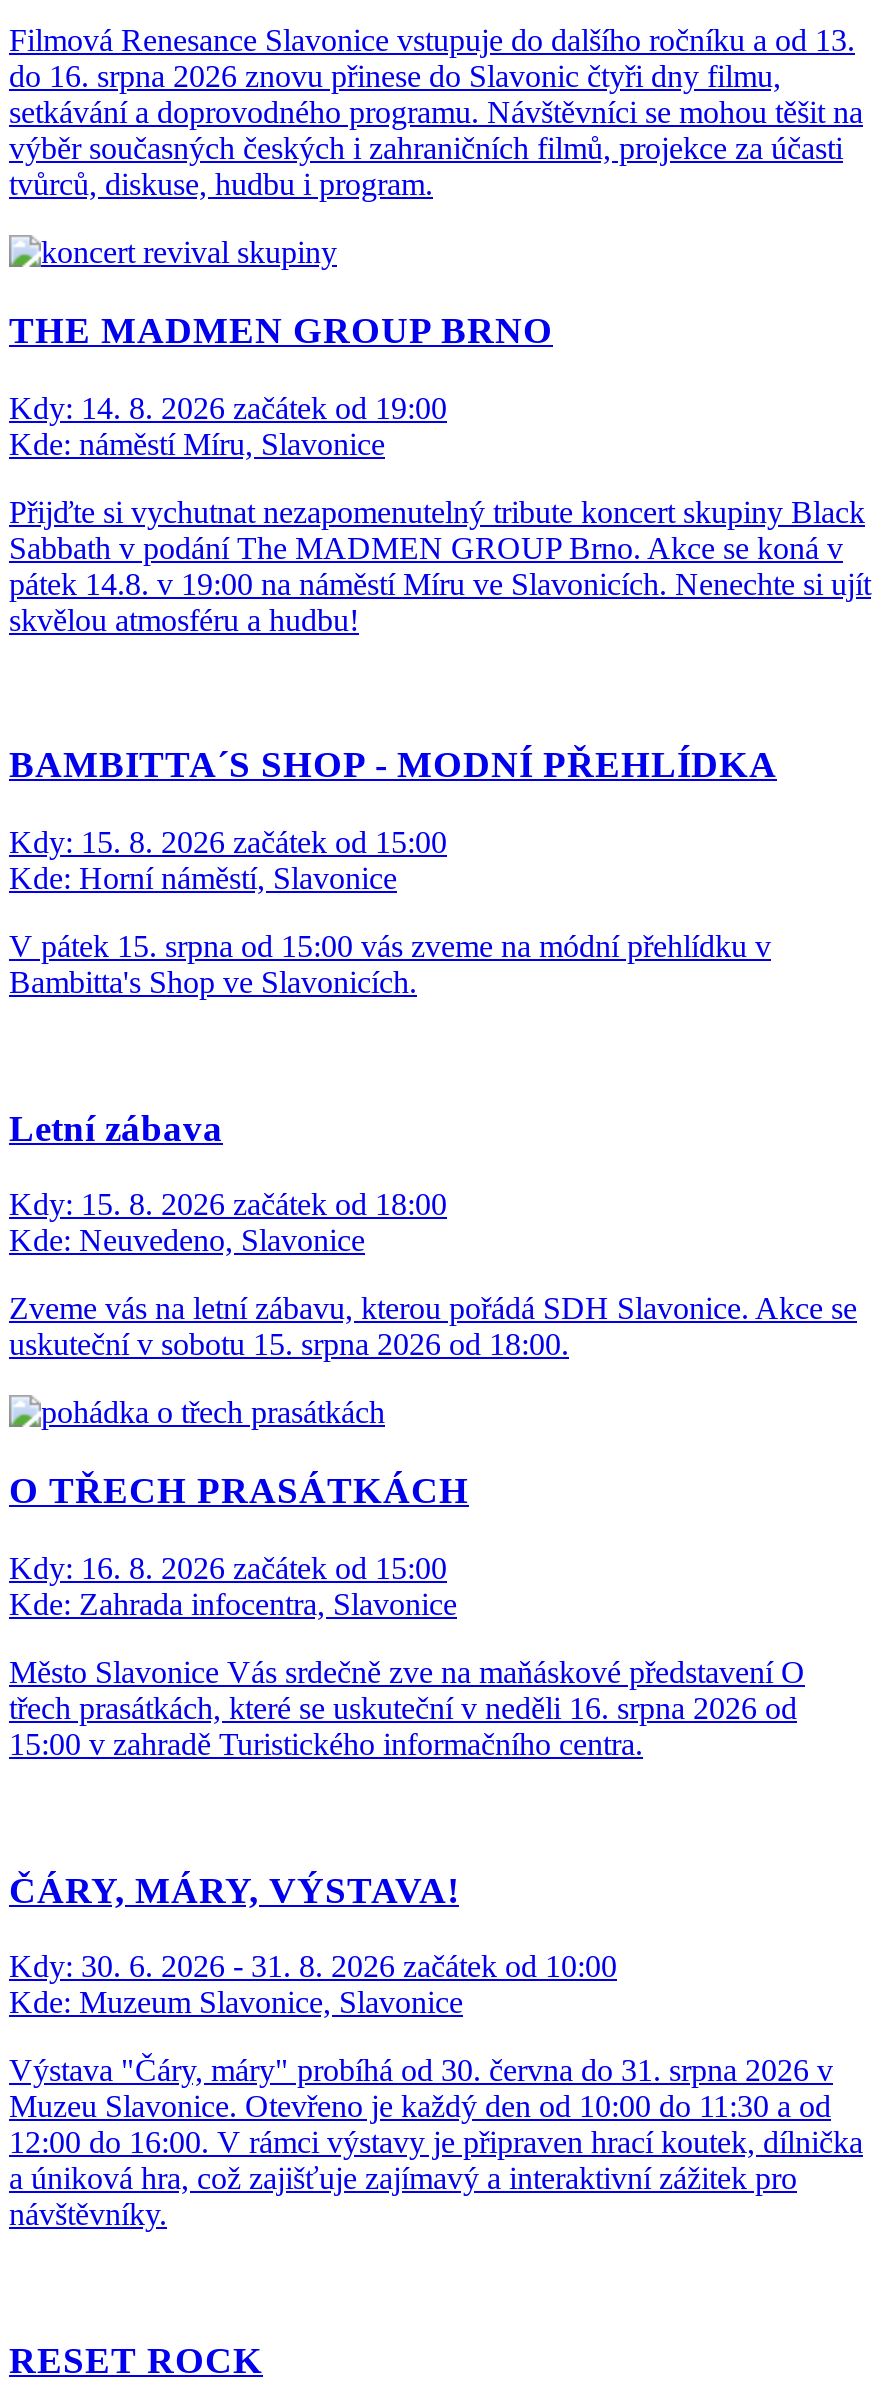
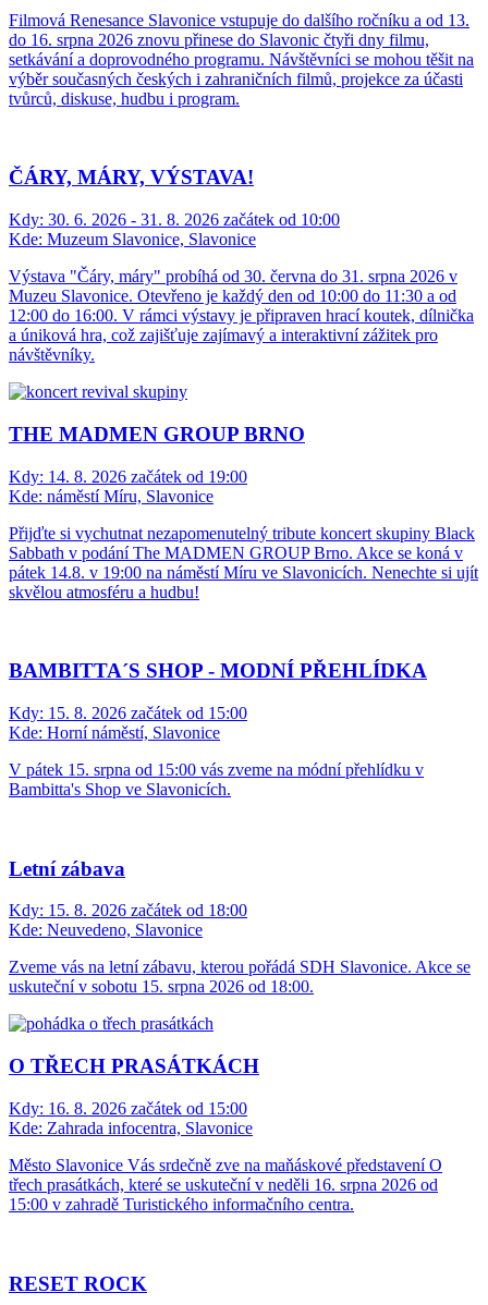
moved down: THE MADMEN GROUP BRNO | Kdy: 14. 8. 2026 začátek od 19:00 | Kde: náměstí Míru, Slavonice | ... | třech prasátkách, které se uskuteční v neděli 16. srpna 2026 od | 15:00 v zahradě Turistického informačního centra.

moved up: ČÁRY, MÁRY, VÝSTAVA! | Kdy: 30. 6. 2026 - 31. 8. 2026 začátek od 10:00 | Kde: Muzeum Slavonice, Slavonice | Výstava "Čáry, máry" probíhá od 30. června do 31. srpna 2026 v | Muzeu Slavonice. Otevřeno je každý den od 10:00 do 11:30 a od | 12:00 do 16:00. V rámci výstavy je připraven hrací koutek, dílnička | a úniková hra, což zajišťuje zajímavý a interaktivní zážitek pro | návštěvníky.
